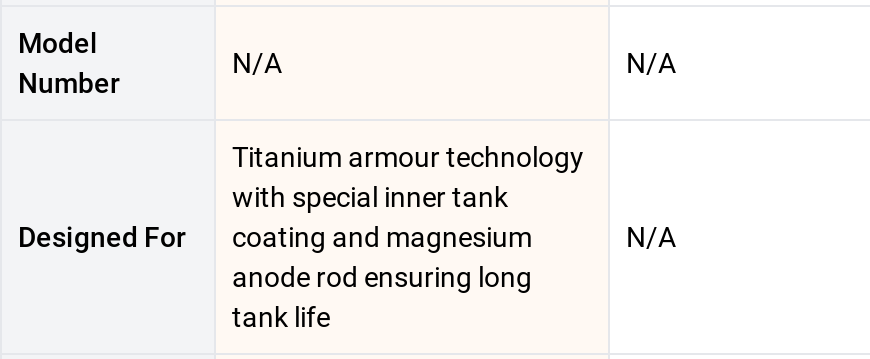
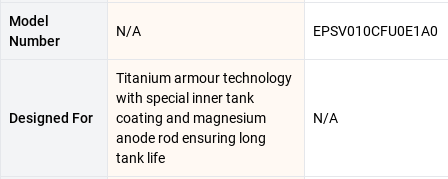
- N/A
+ EPSV010CFU0E1A0
